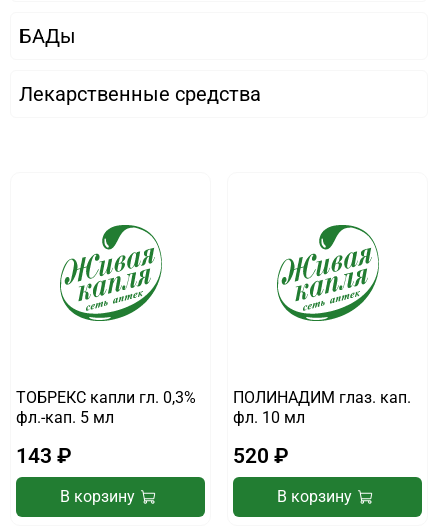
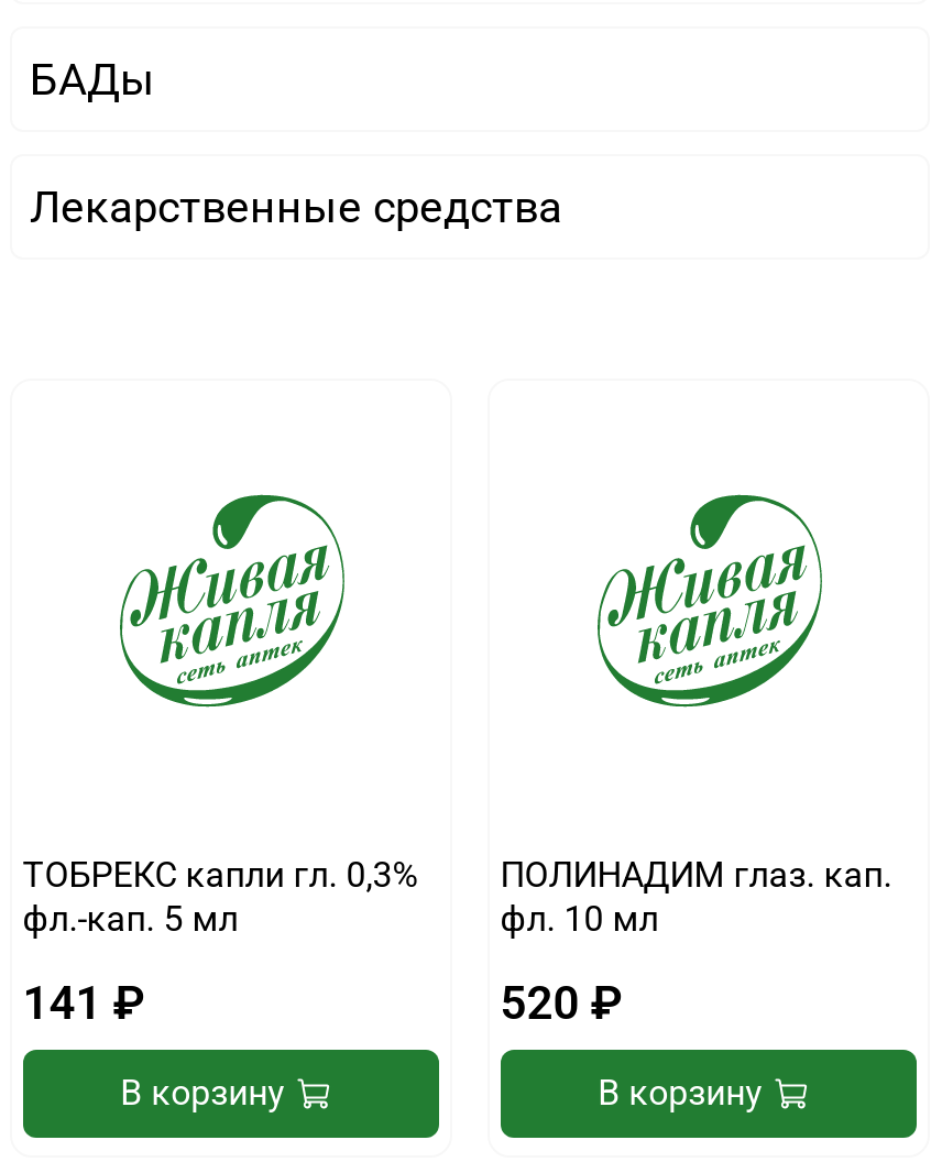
- 143 ₽
+ 141 ₽
